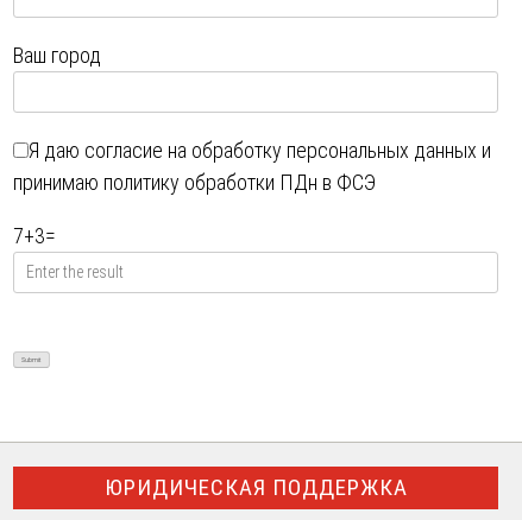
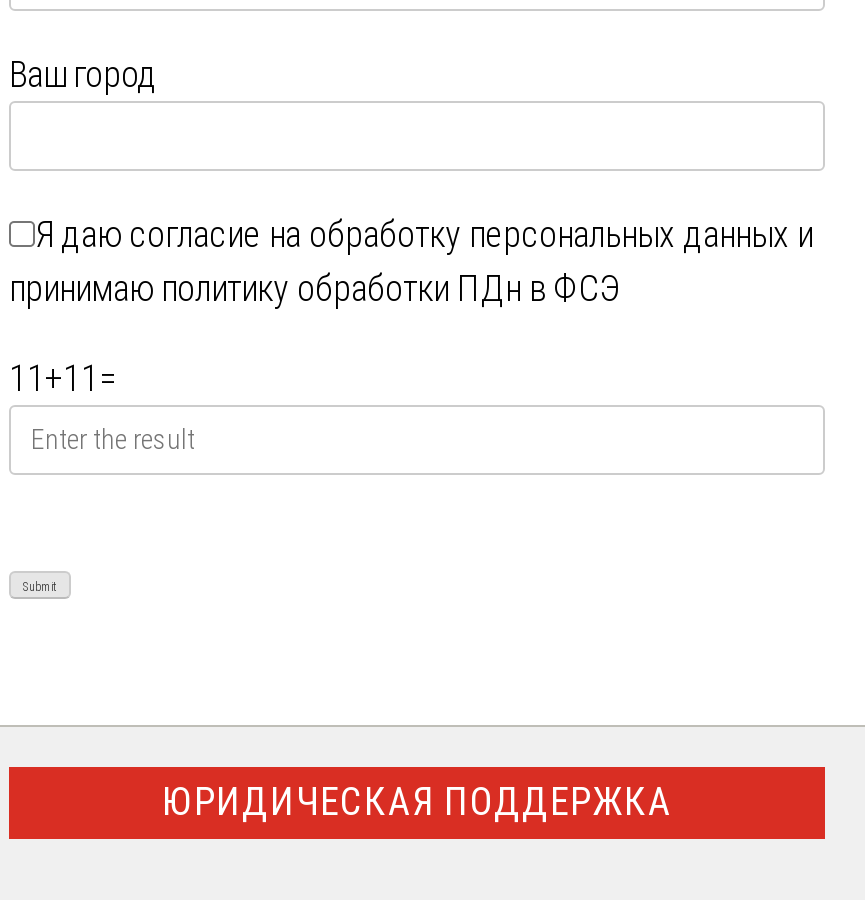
- 7 +3 =
+ 11 +11 =
